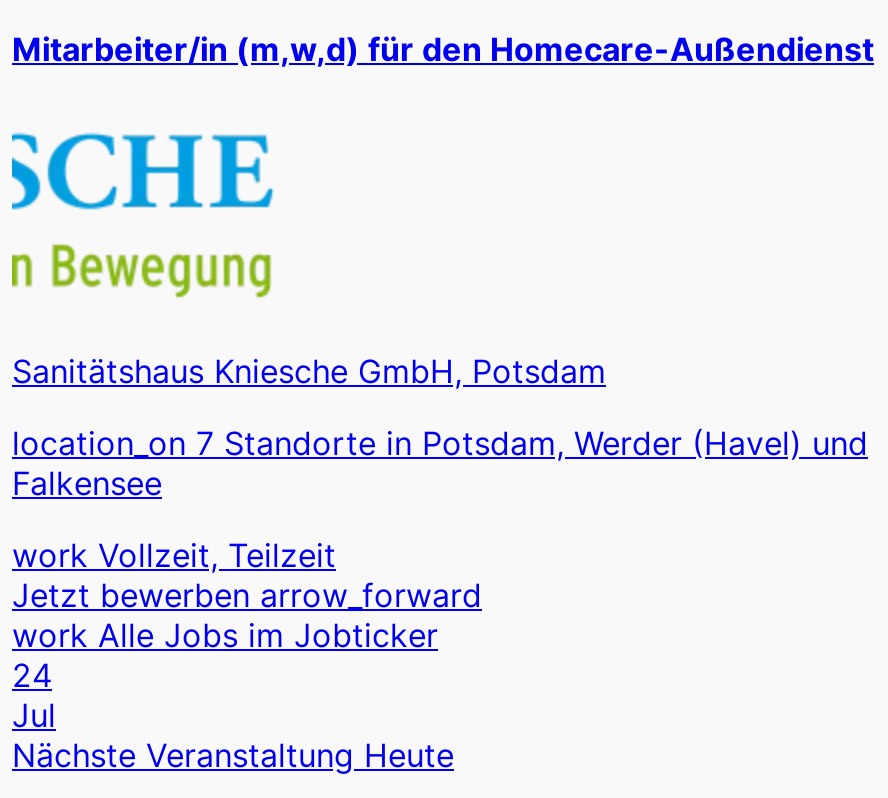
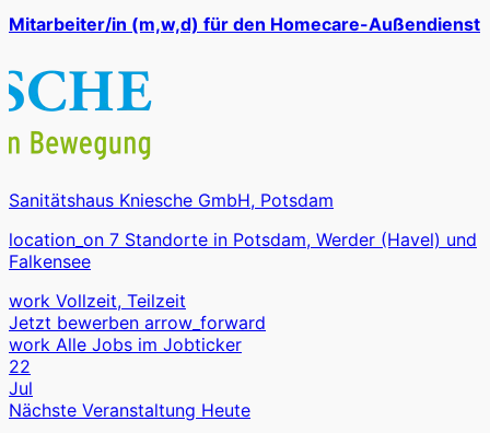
- 24
+ 22
